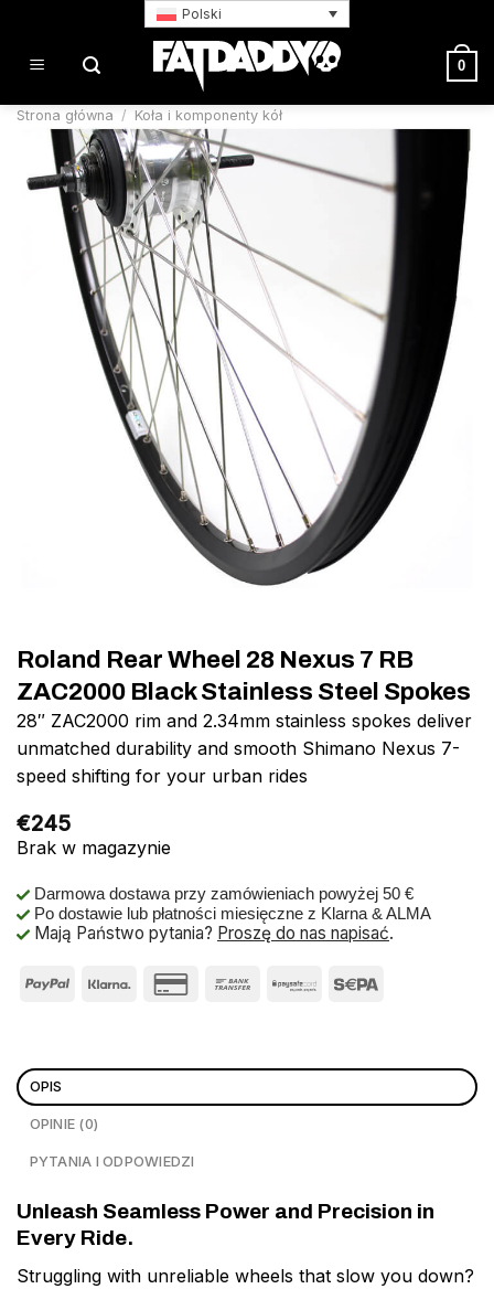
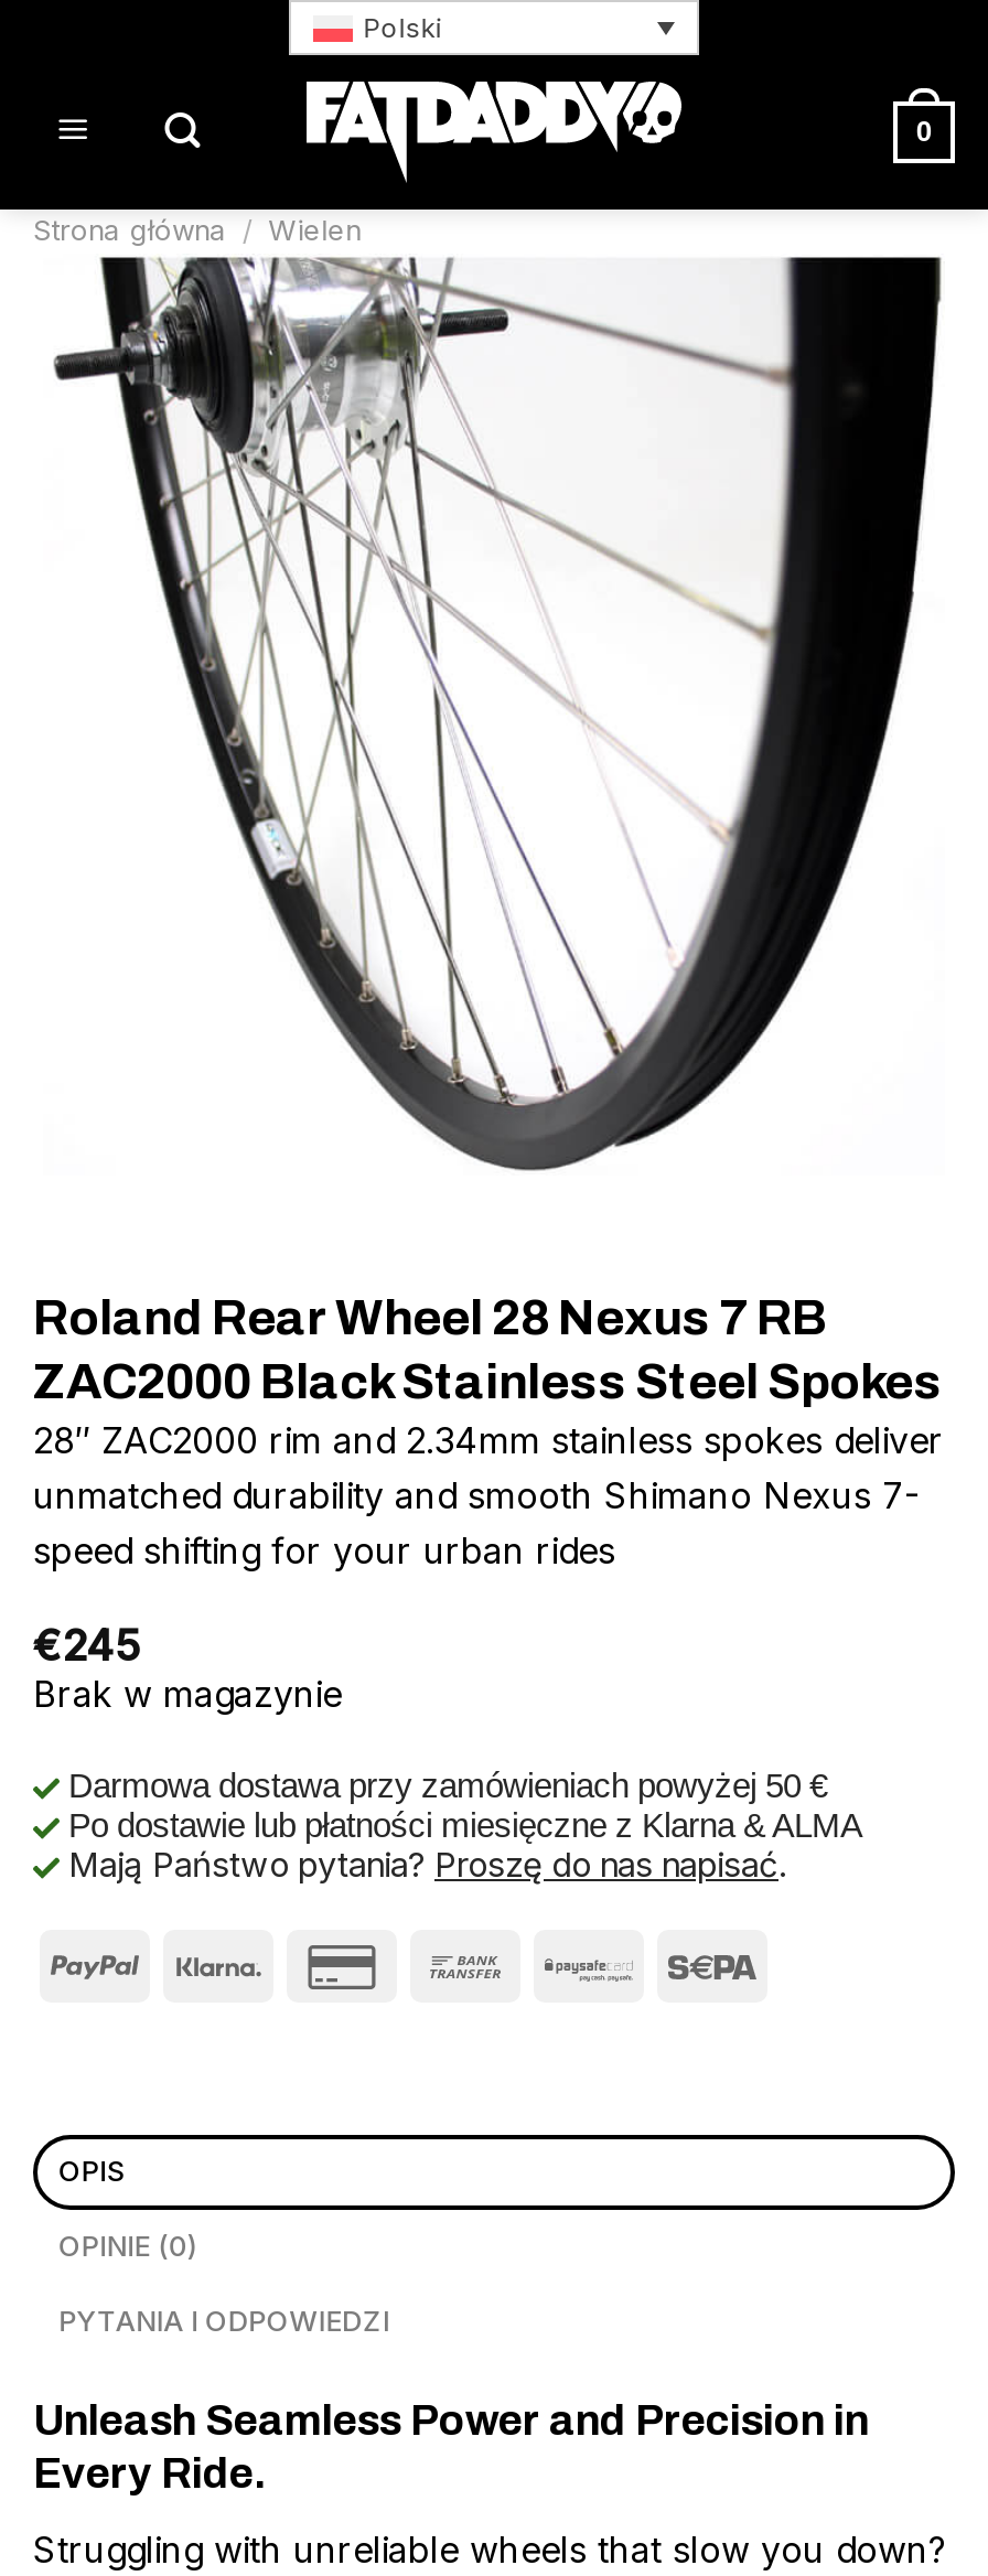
- Strona główna / Koła i komponenty kół
+ Strona główna / Wielen
